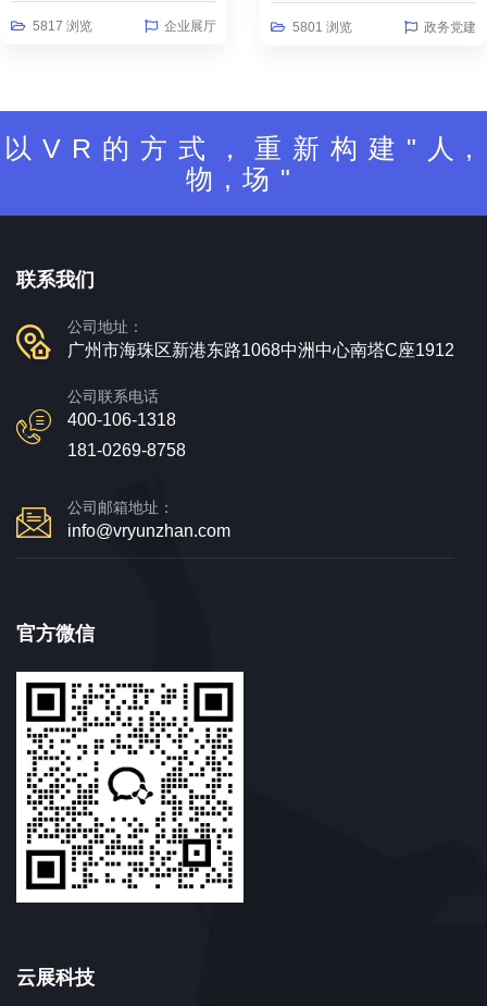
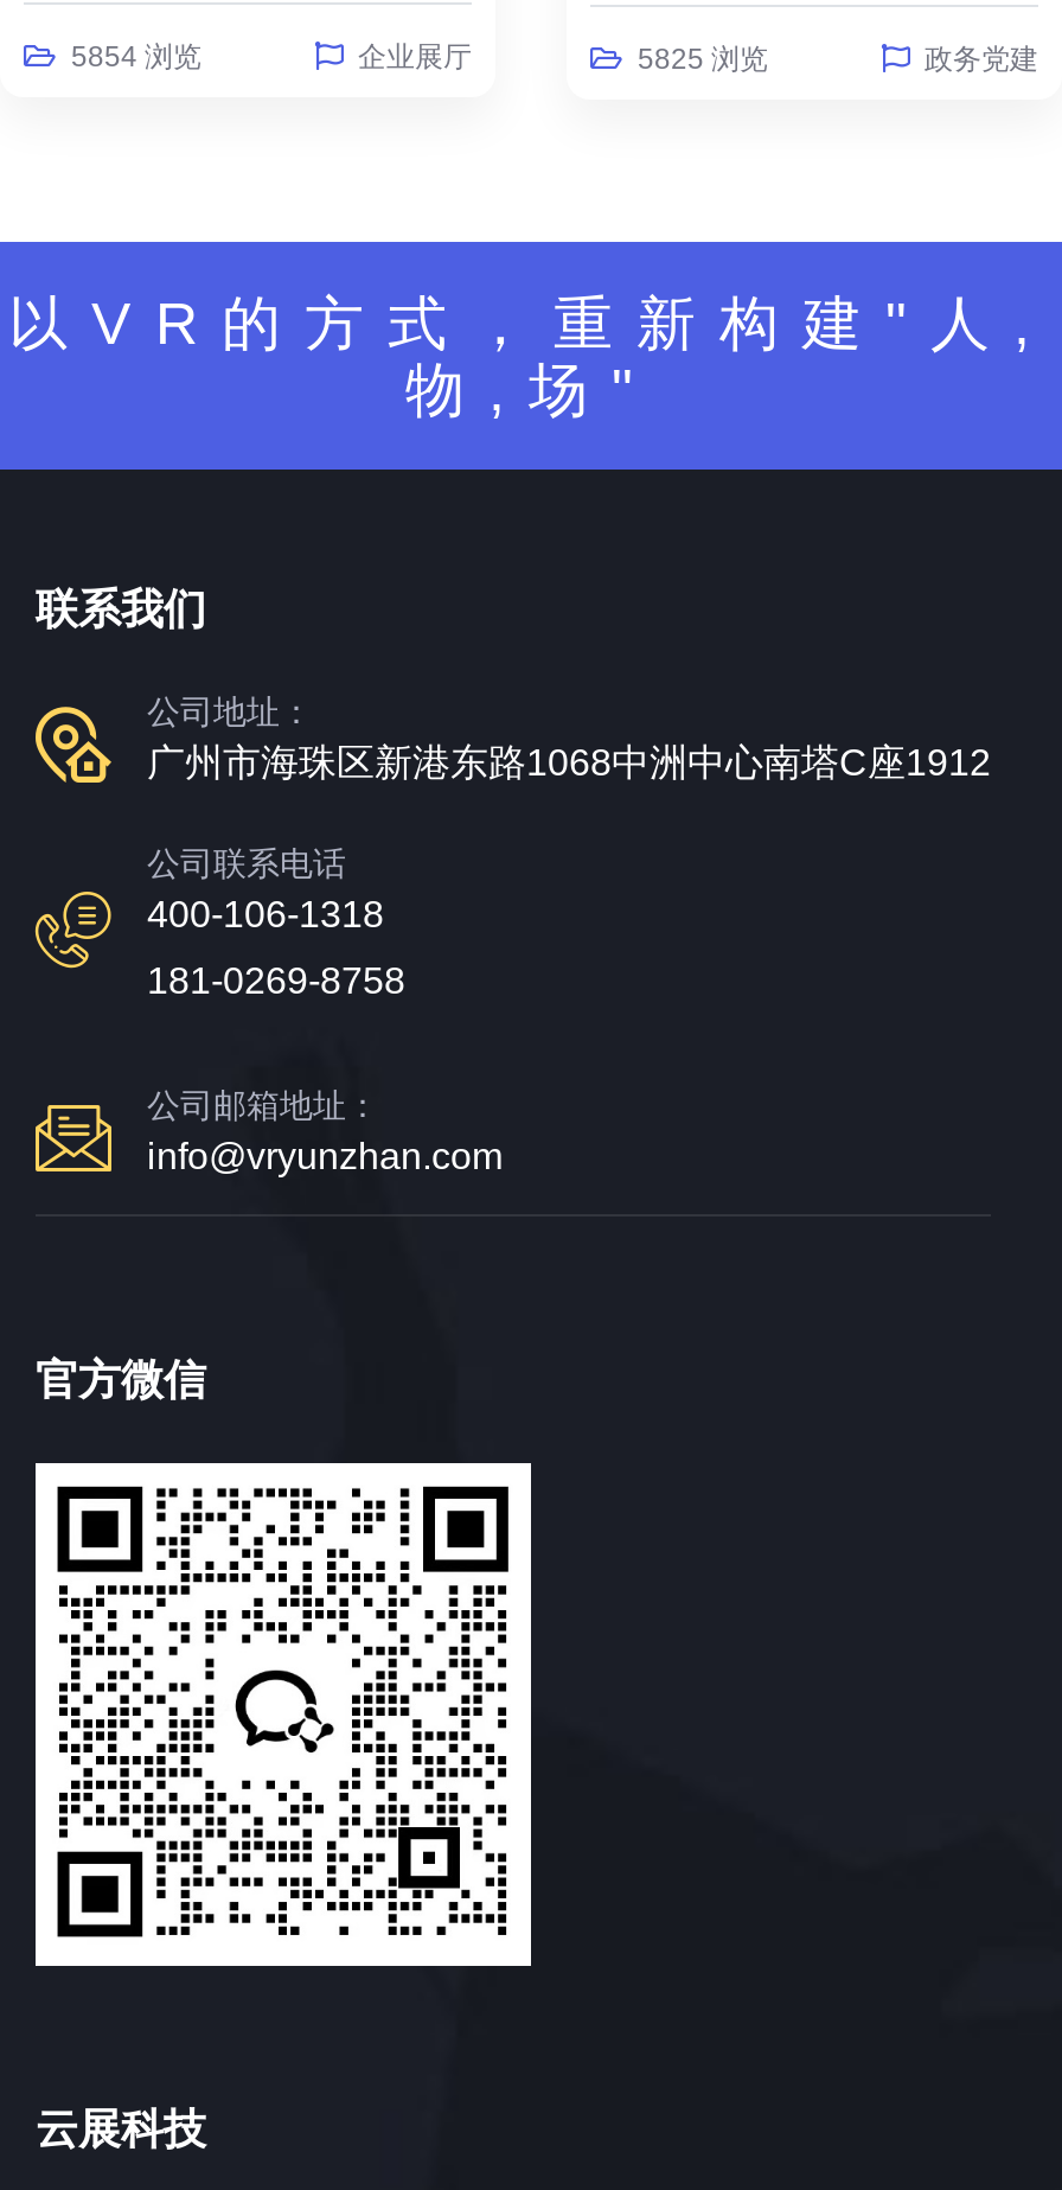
- 5817 浏览
+ 5854 浏览

- 5801 浏览
+ 5825 浏览
